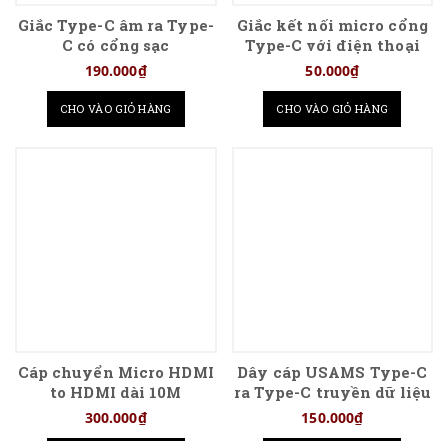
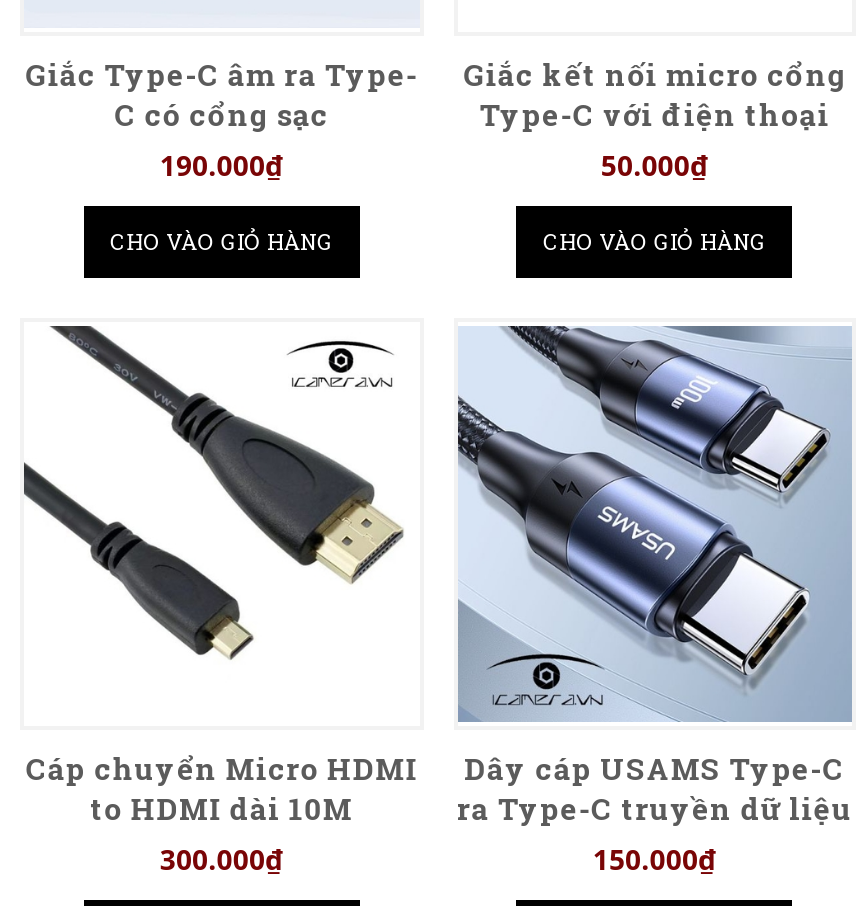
+ [image]

+ [image]
